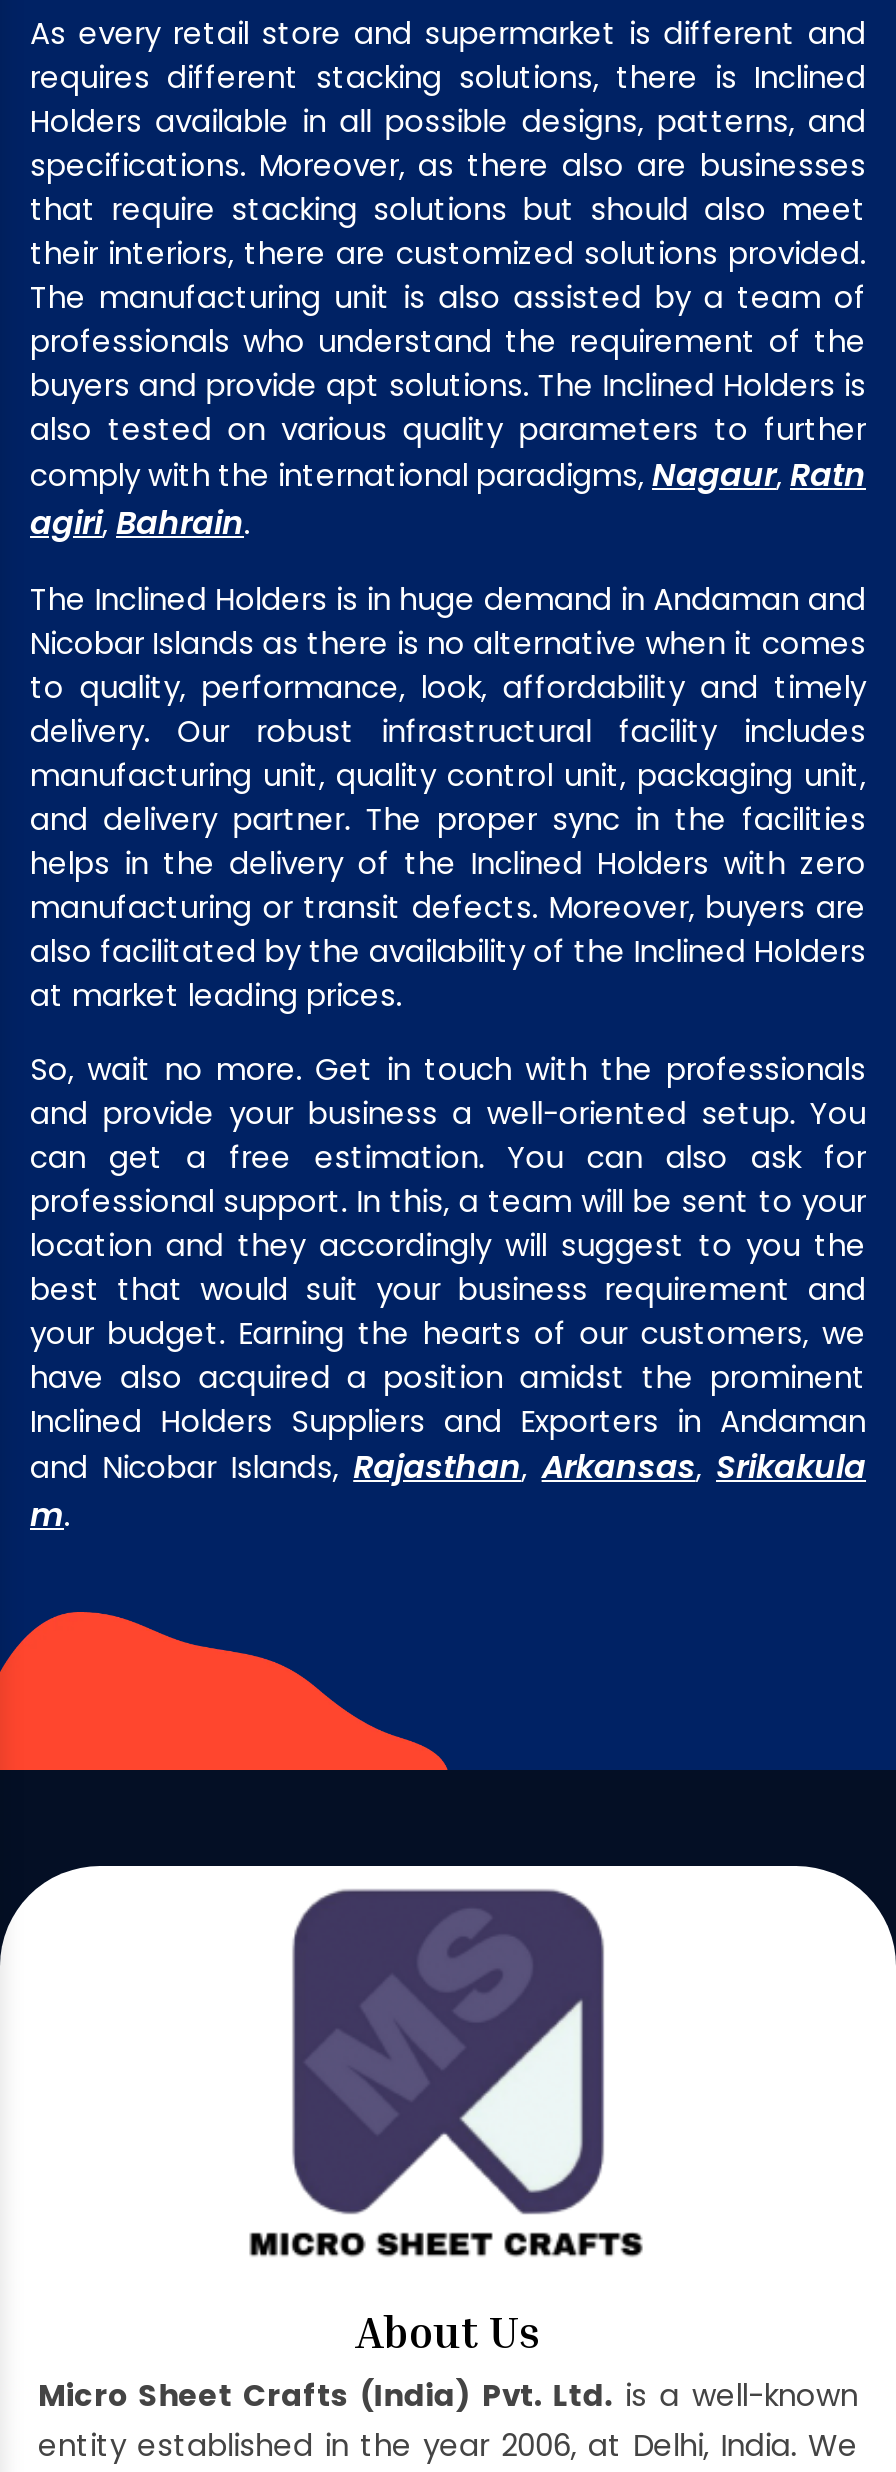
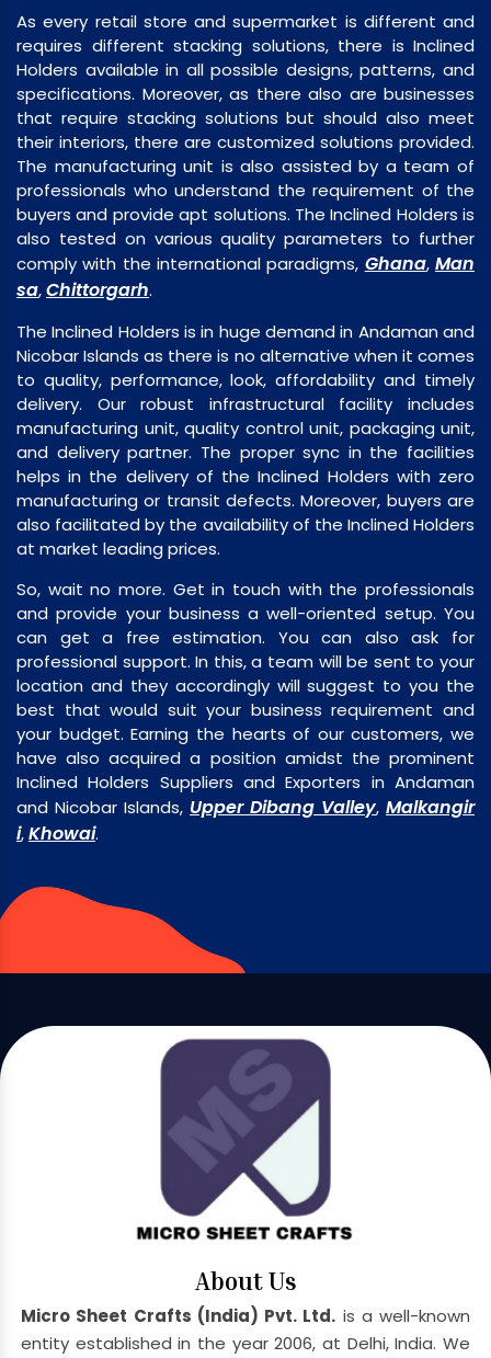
- comply with the international paradigms, Nagaur, Ratn
- agiri, Bahrain.
+ comply with the international paradigms, Ghana, Man
+ sa, Chittorgarh.

- and Nicobar Islands, Rajasthan, Arkansas, Srikakula
- m.
+ and Nicobar Islands, Upper Dibang Valley, Malkangir
+ i, Khowai.
